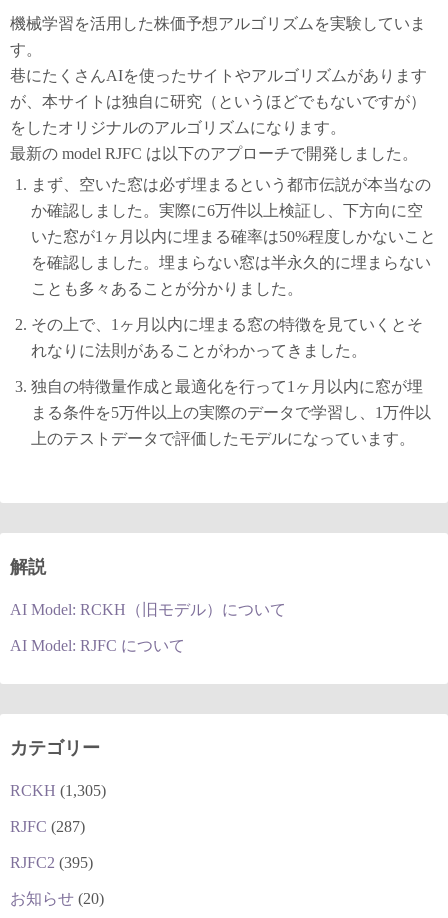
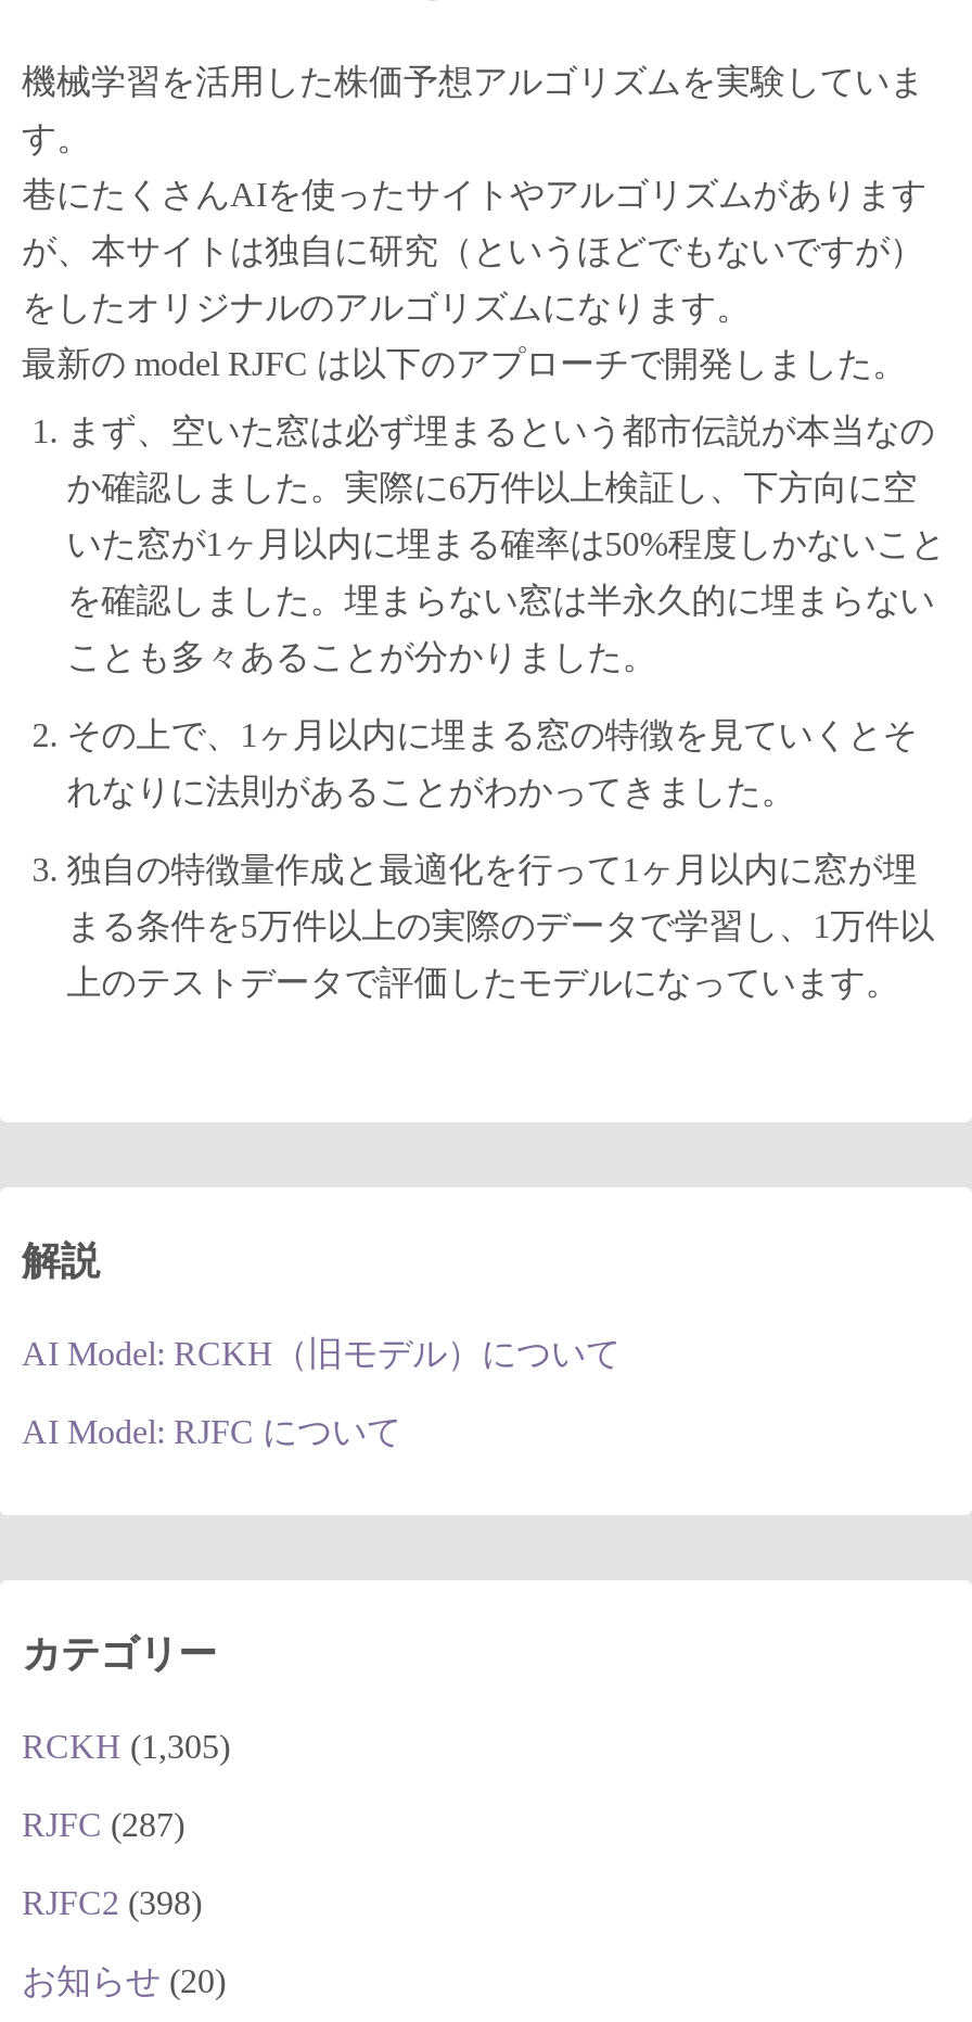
- RJFC2 (395)
+ RJFC2 (398)
